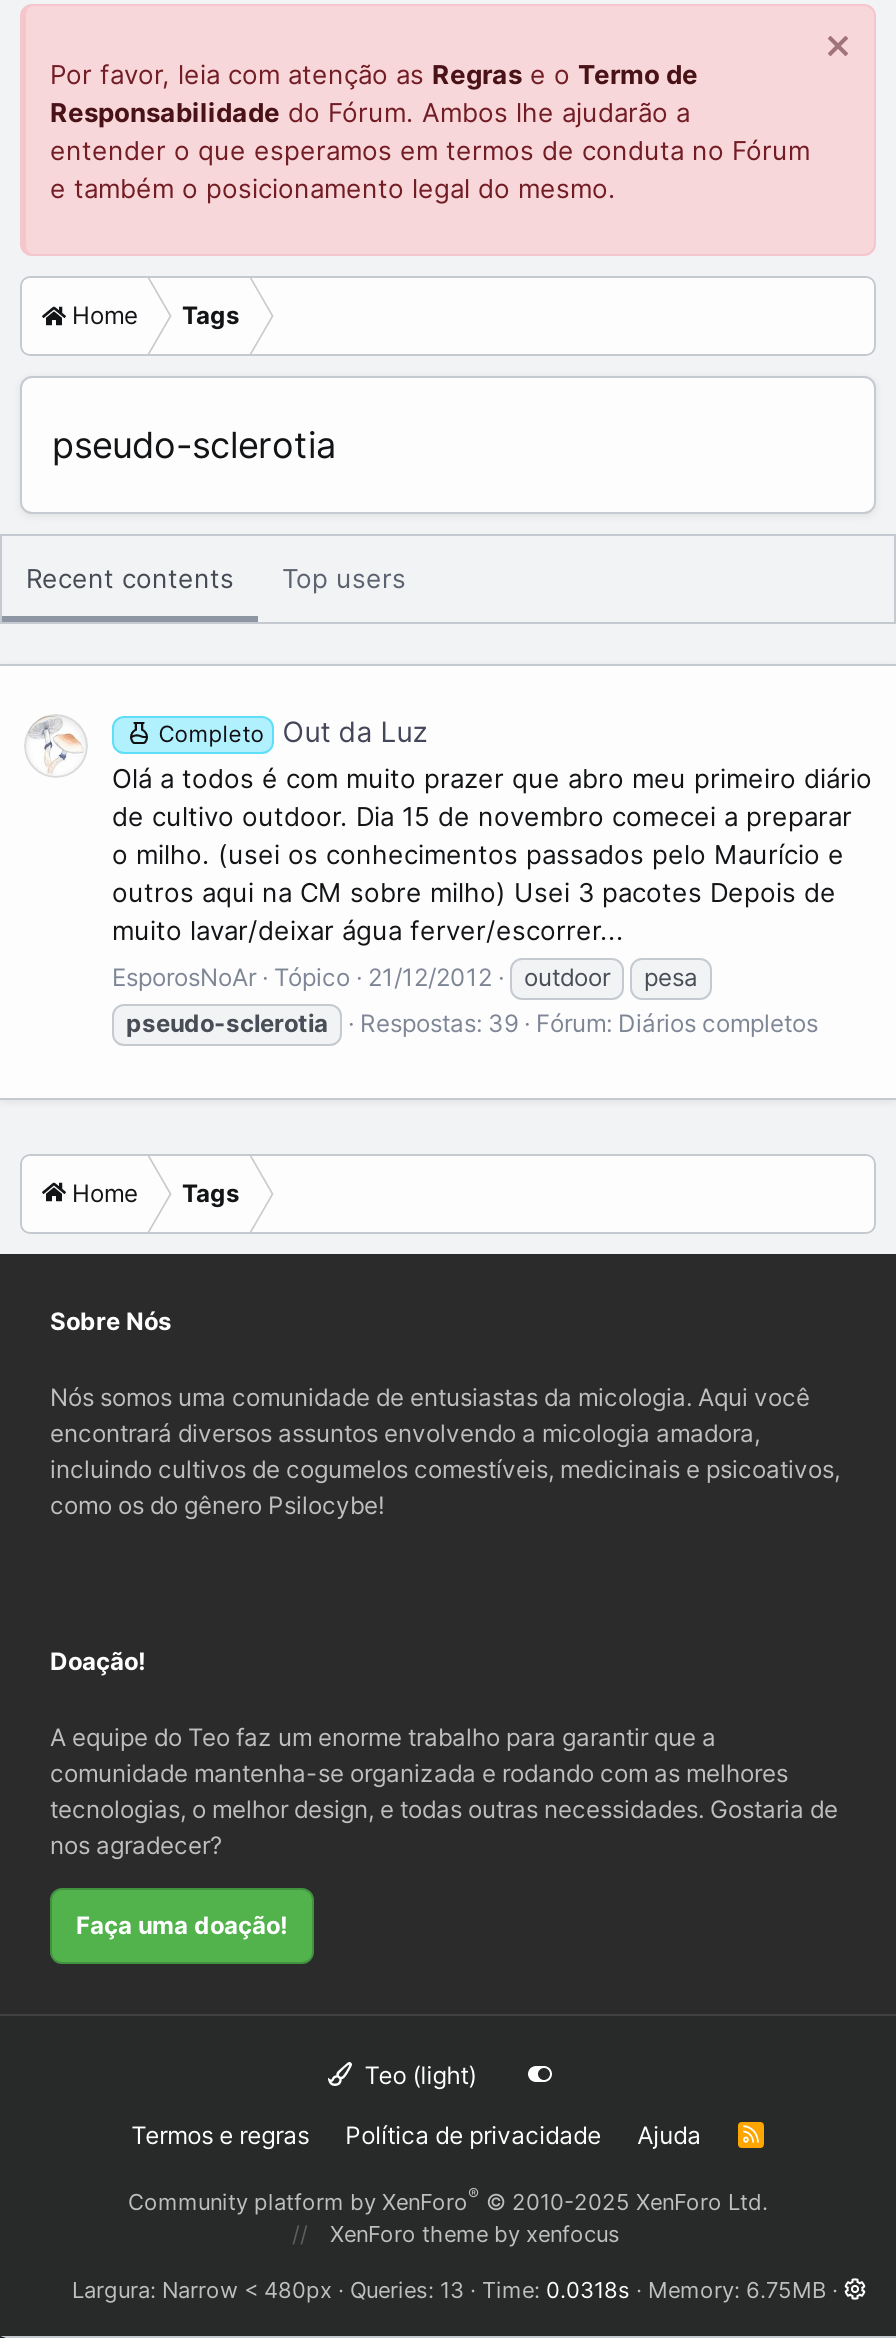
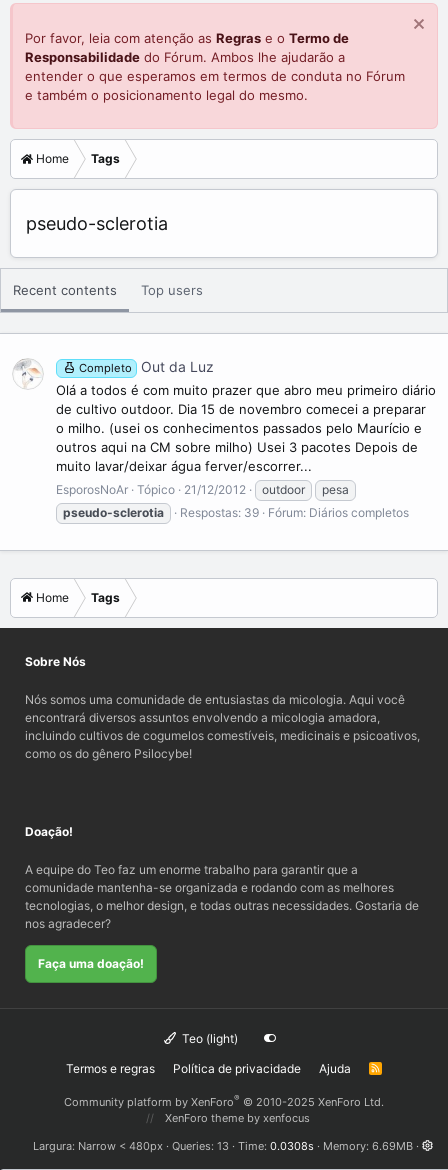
- Time 0.0318s
+ Time 0.0308s

- Memory 6.75MB
+ Memory 6.69MB
